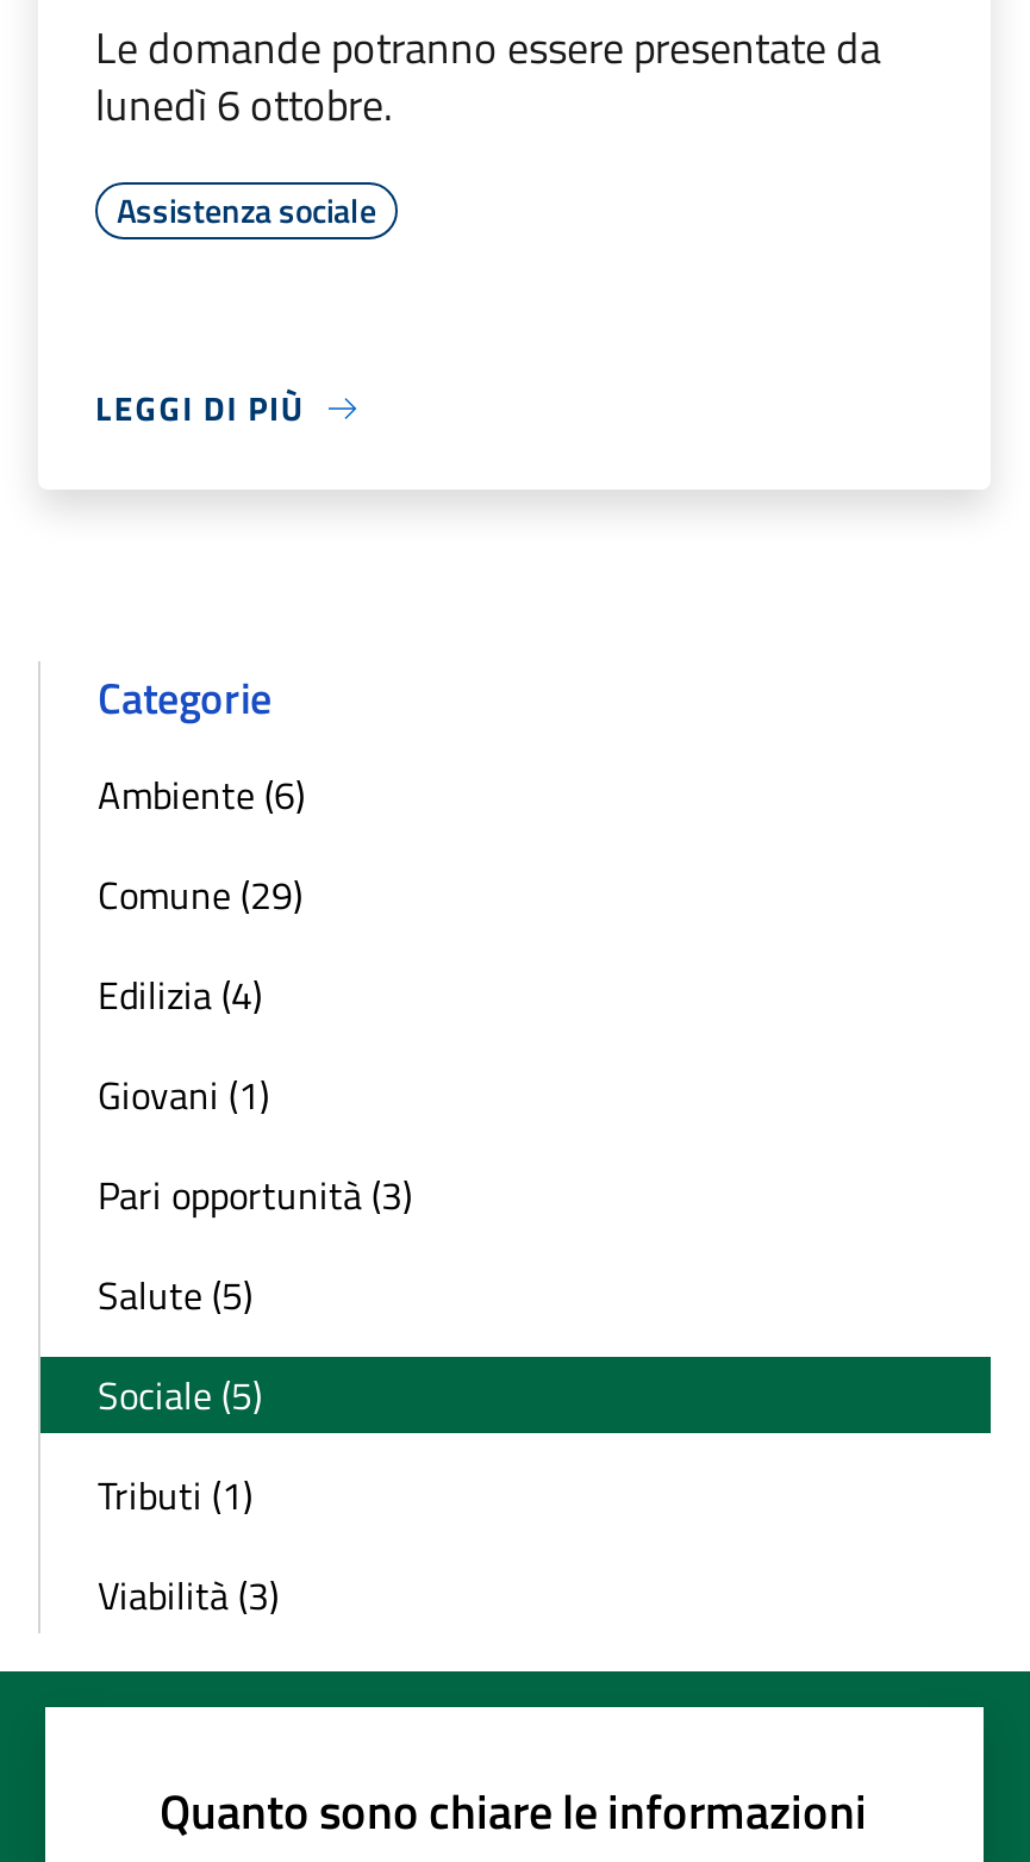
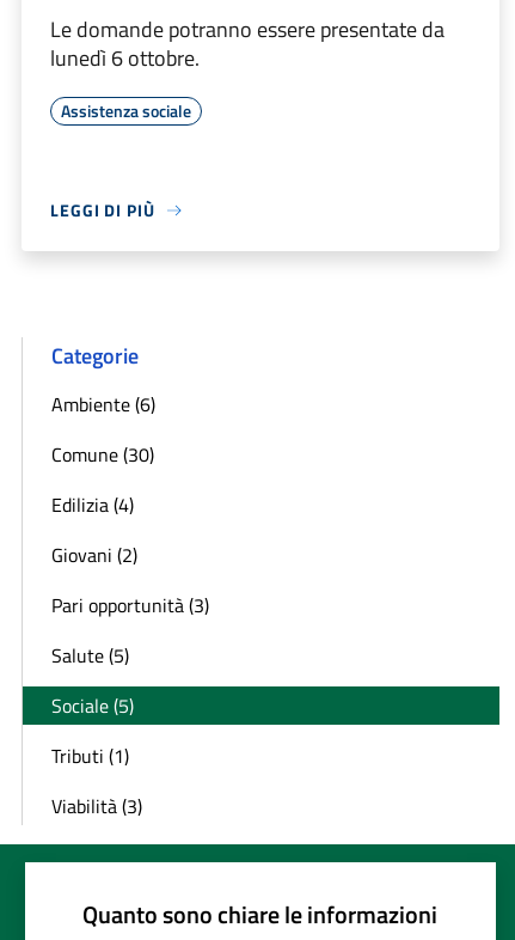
- Comune (29)
+ Comune (30)

- Giovani (1)
+ Giovani (2)
